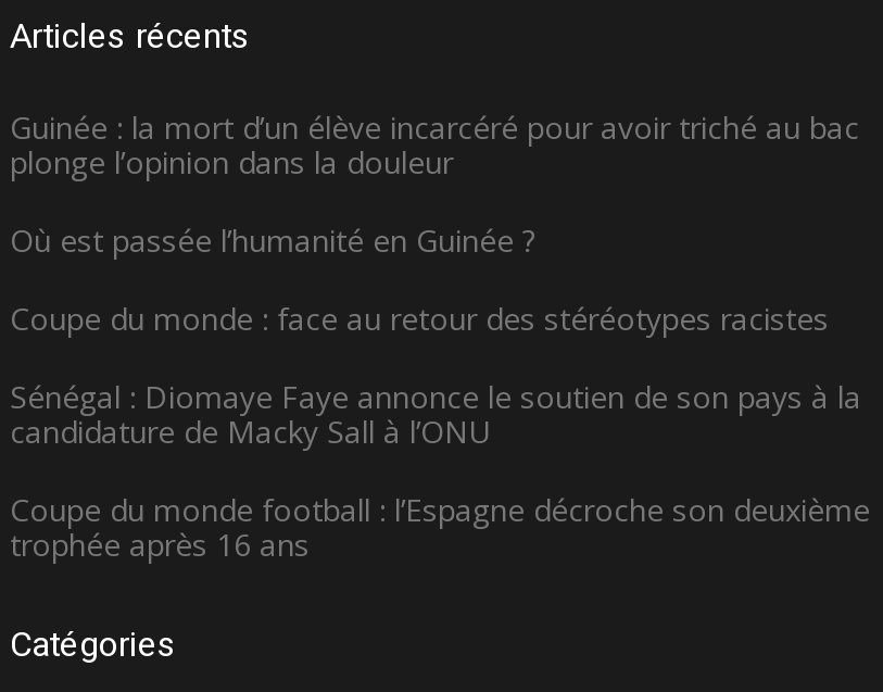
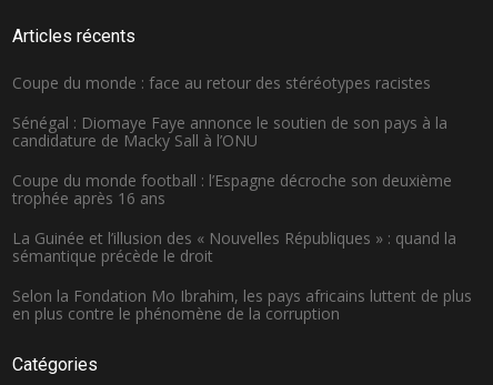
- Guinée : la mort d’un élève incarcéré pour avoir triché au bac
- plonge l’opinion dans la douleur
- Où est passée l’humanité en Guinée ?

moved up: Coupe du monde : face au retour des stéréotypes racistes | Sénégal : Diomaye Faye annonce le soutien de son pays à la | candidature de Macky Sall à l’ONU | Coupe du monde football : l’Espagne décroche son deuxième | trophée après 16 ans

+ La Guinée et l’illusion des « Nouvelles Républiques » : quand la
+ sémantique précède le droit
+ Selon la Fondation Mo Ibrahim, les pays africains luttent de plus
+ en plus contre le phénomène de la corruption
